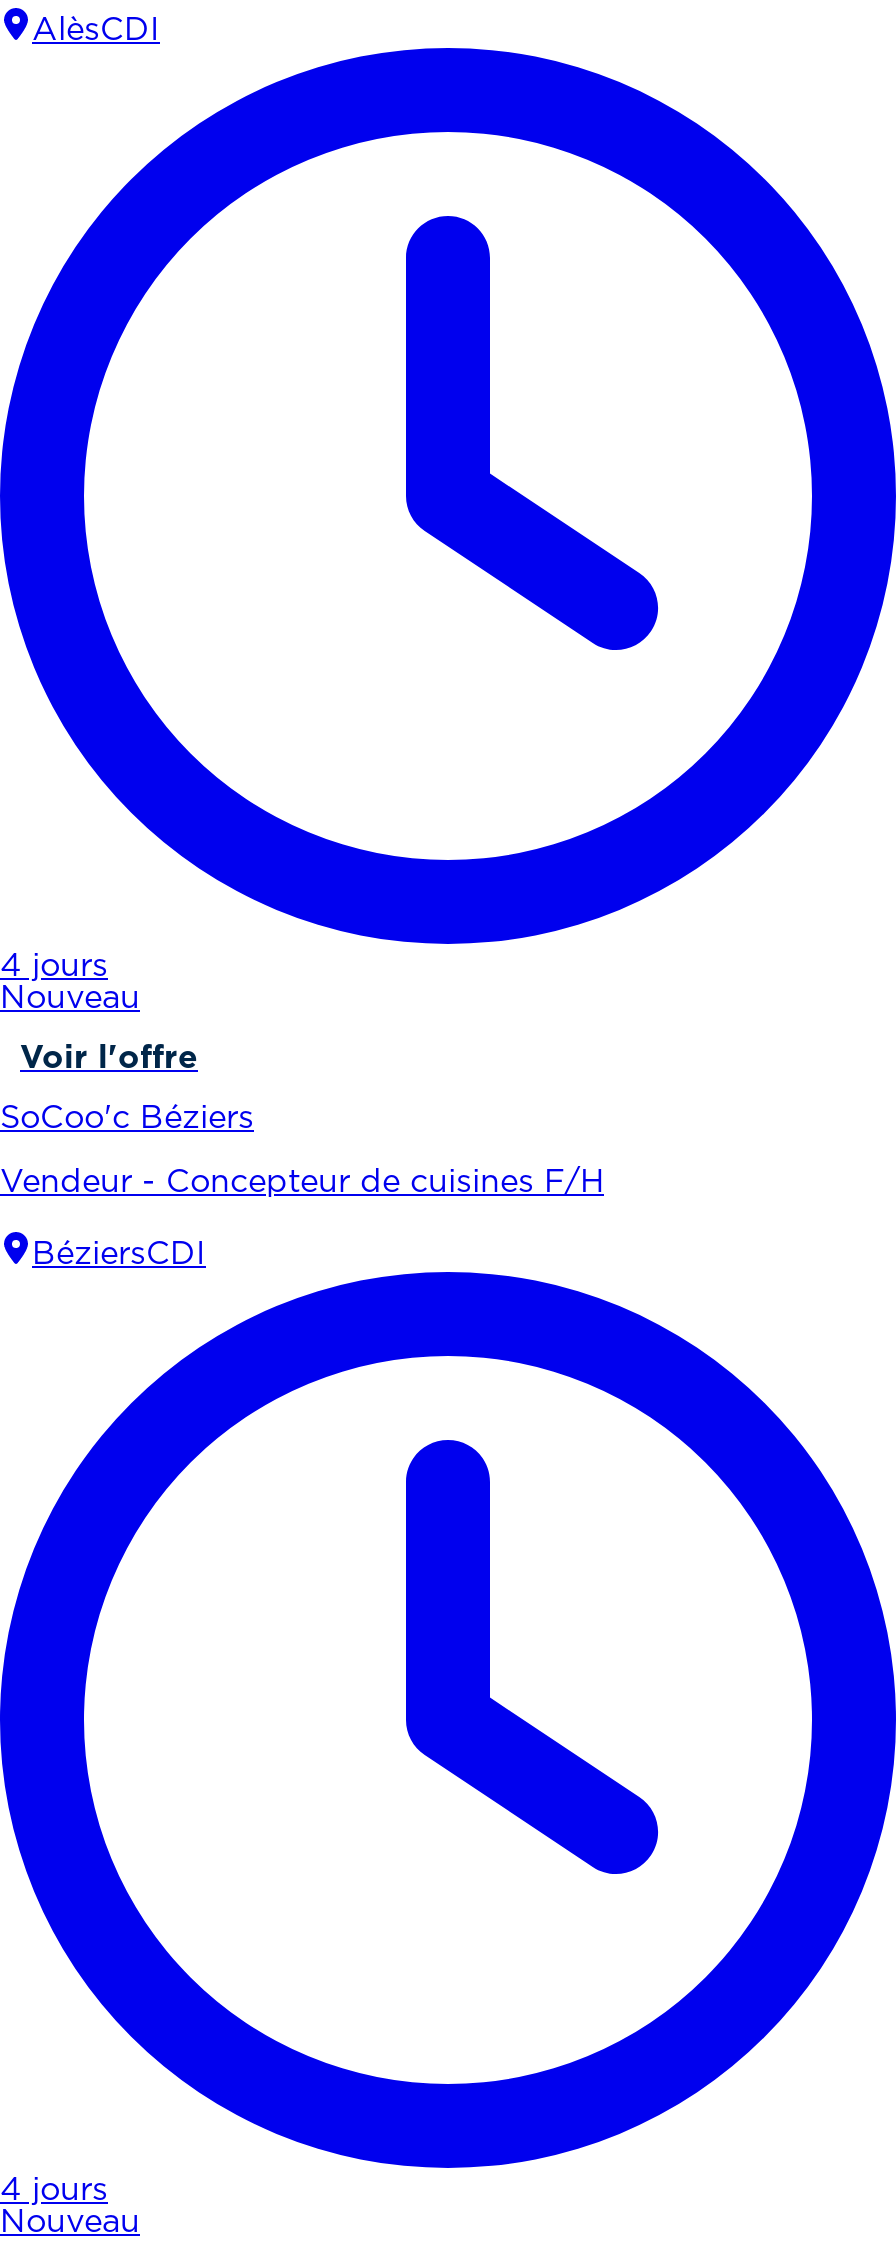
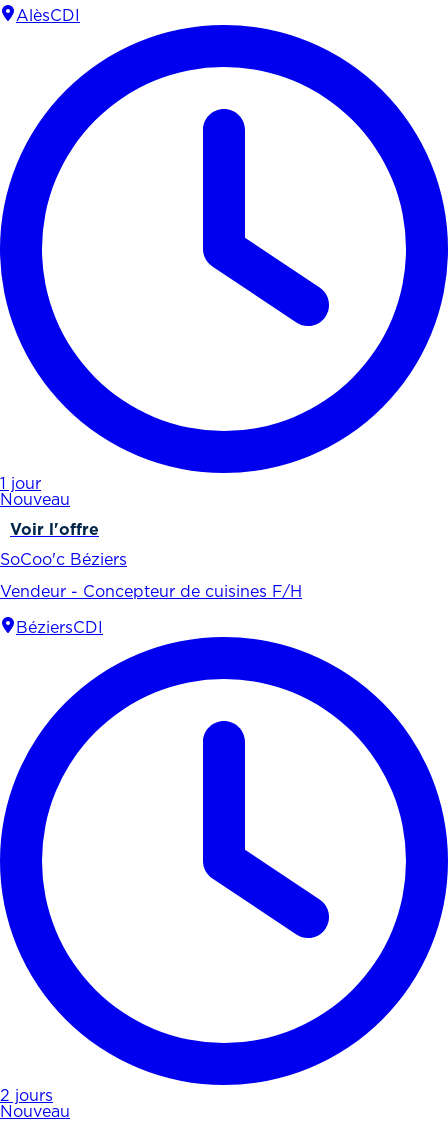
- 4 jours
+ 1 jour

- 4 jours
+ 2 jours
